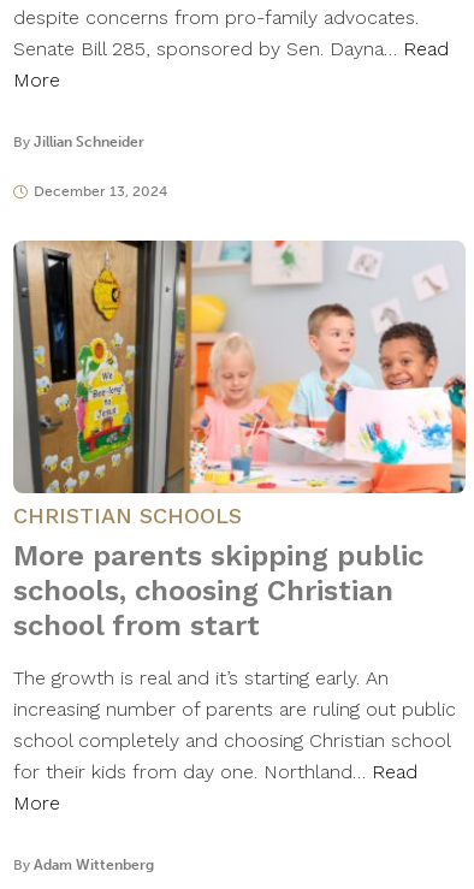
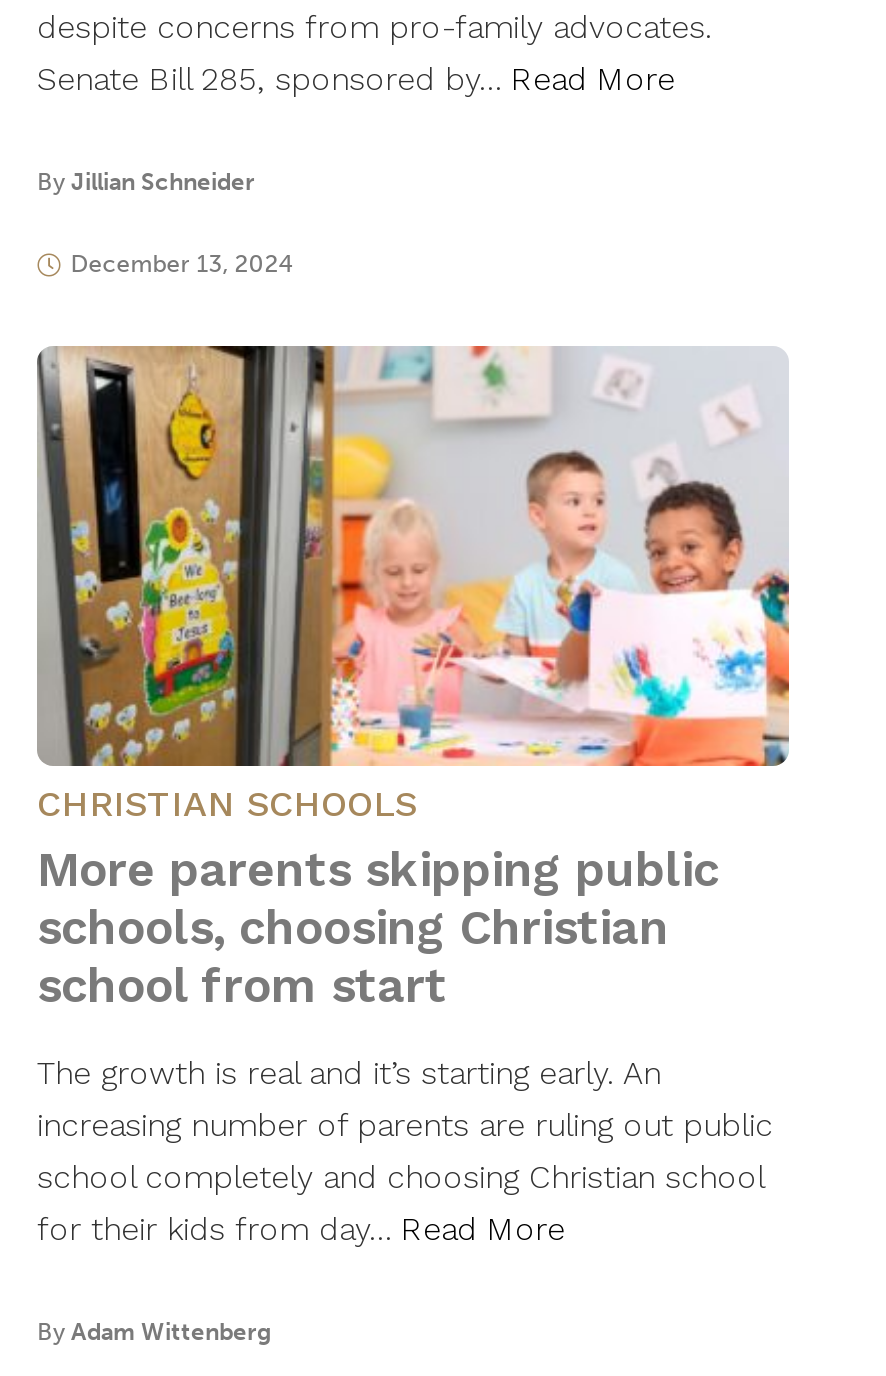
- Senate Bill 285, sponsored by Sen. Dayna… Read
- More
+ Senate Bill 285, sponsored by… Read More

- for their kids from day one. Northland… Read
- More
+ for their kids from day… Read More
